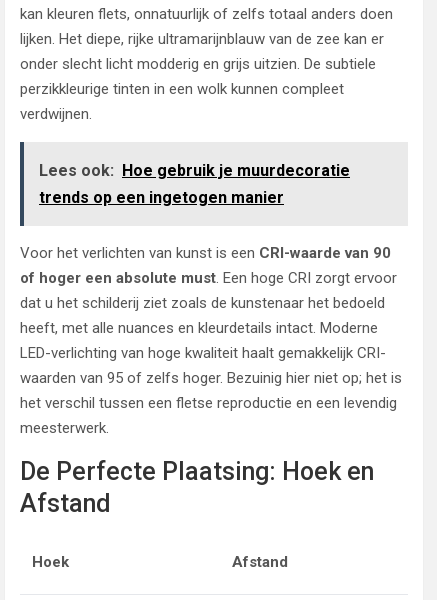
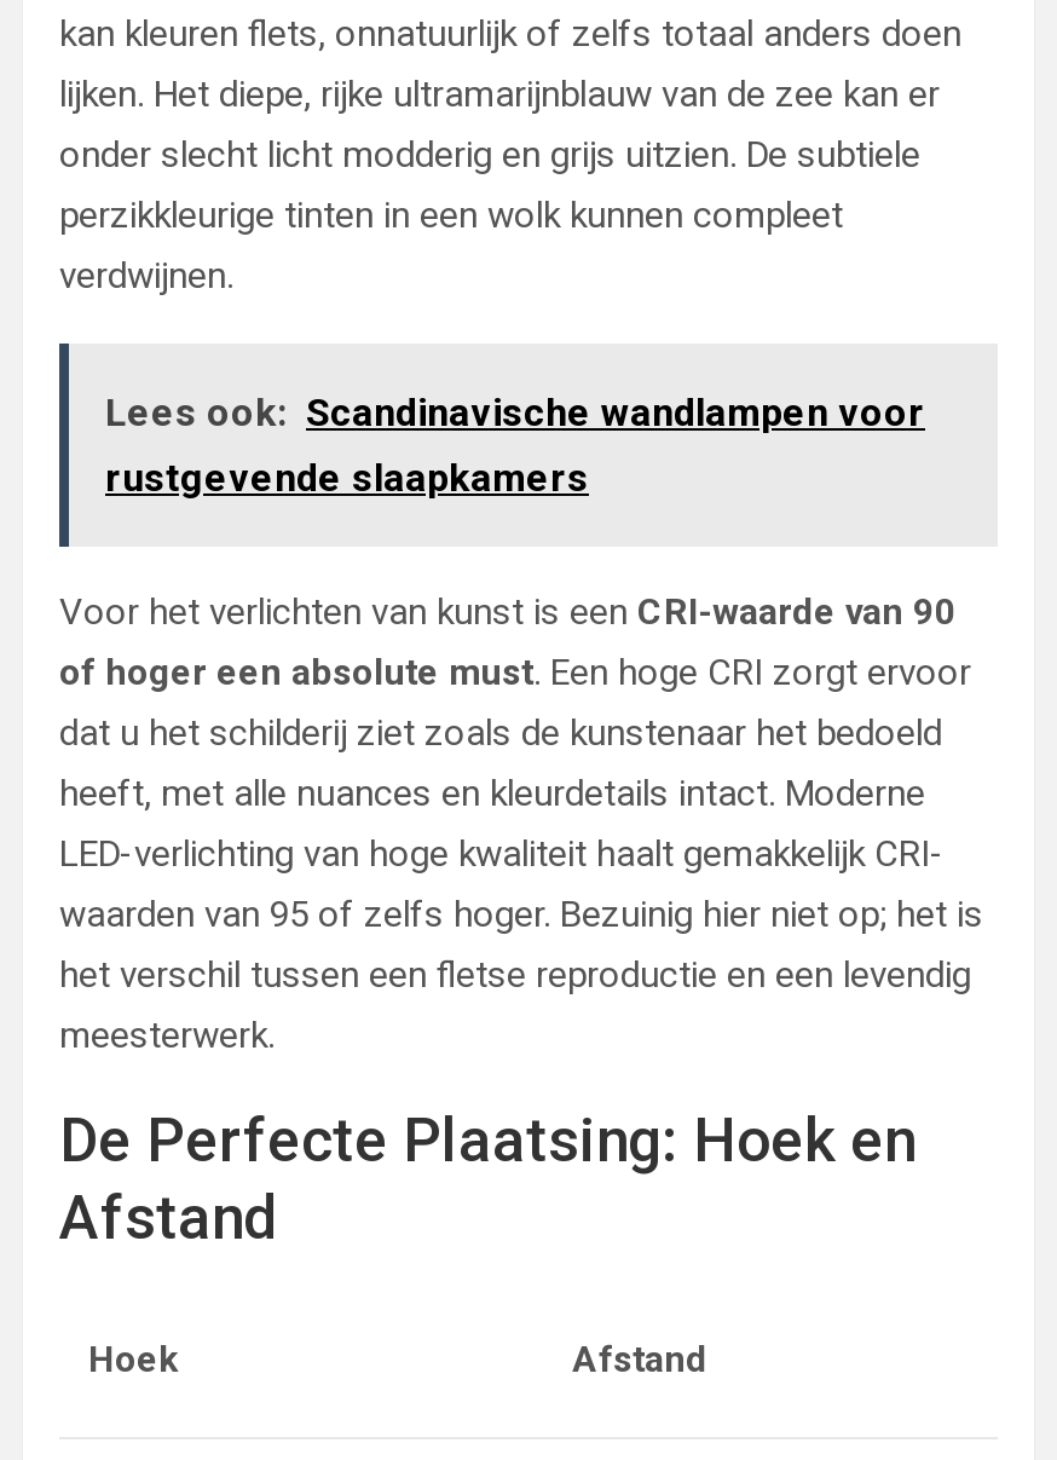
- Lees ook: Hoe gebruik je muurdecoratie
- trends op een ingetogen manier
+ Lees ook: Scandinavische wandlampen voor
+ rustgevende slaapkamers
